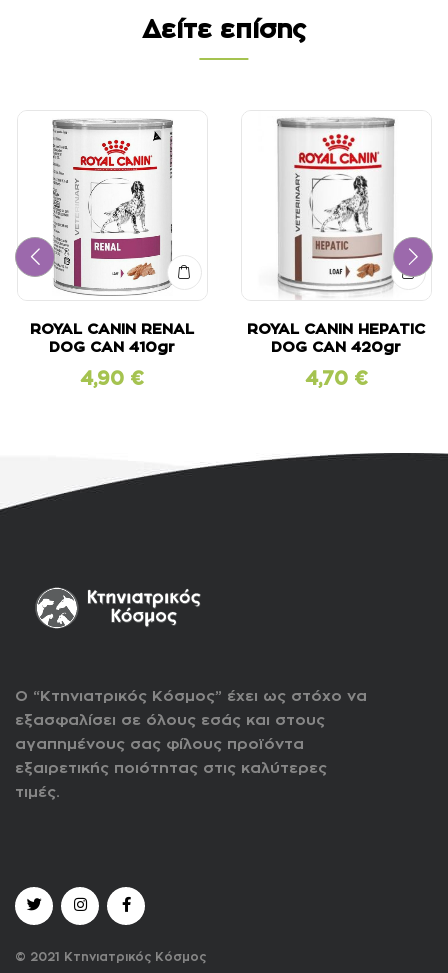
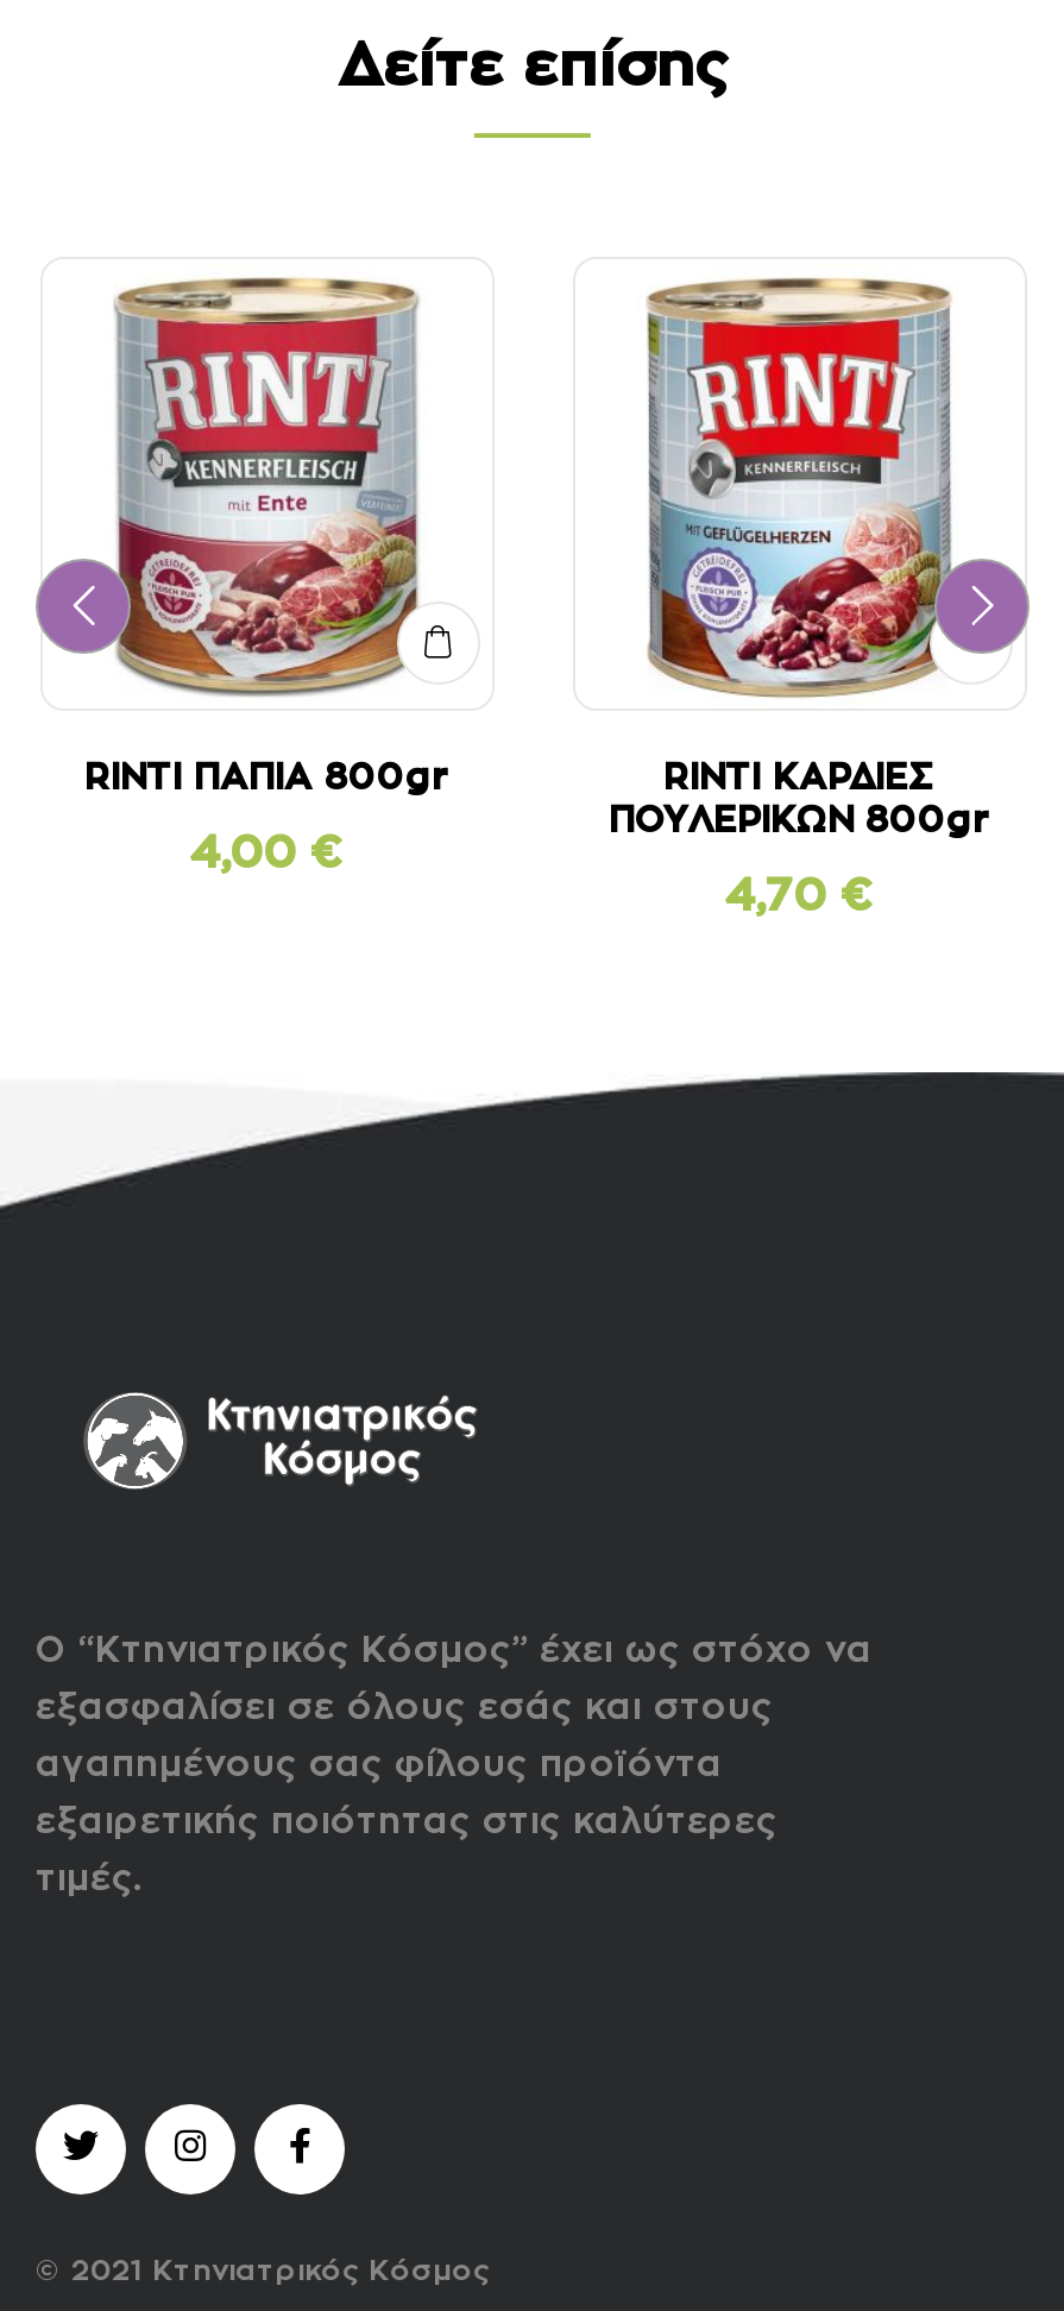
- [image]
- ROYAL CANIN RENAL
- DOG CAN 410gr
+ [image]
+ RINTI ΠΑΠΙΑ 800gr

- [image]
- ROYAL CANIN HEPATIC
- DOG CAN 420gr
+ [image]
+ RINTI ΚAΡΔΙΕΣ
+ ΠΟΥΛΕΡΙΚΩΝ 800gr

- 4,90 €
+ 4,00 €
